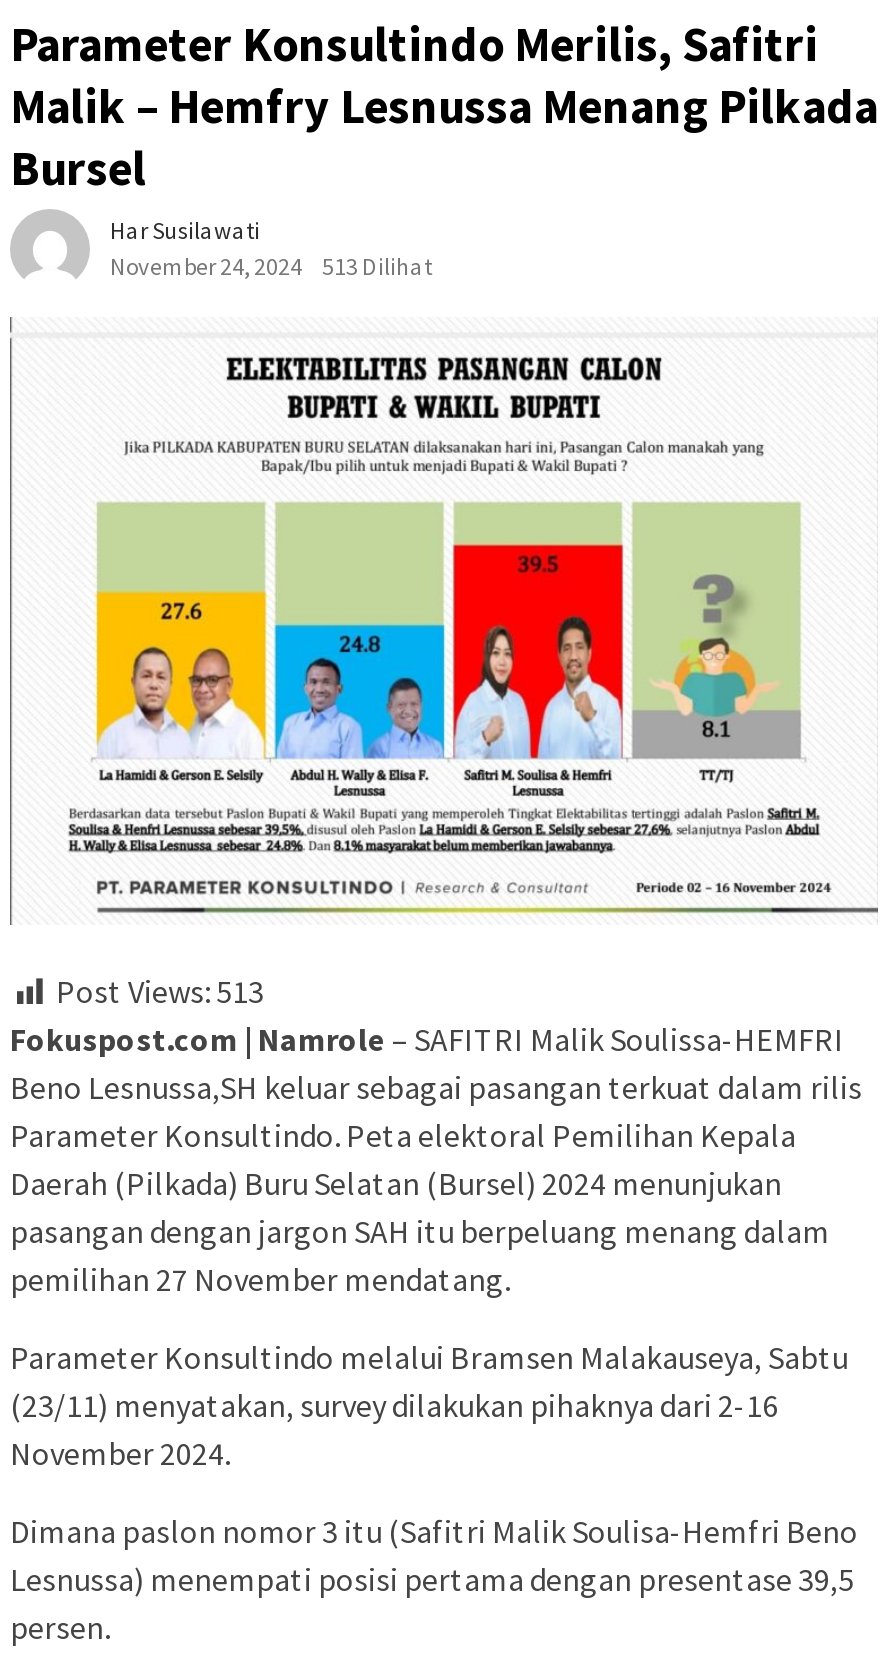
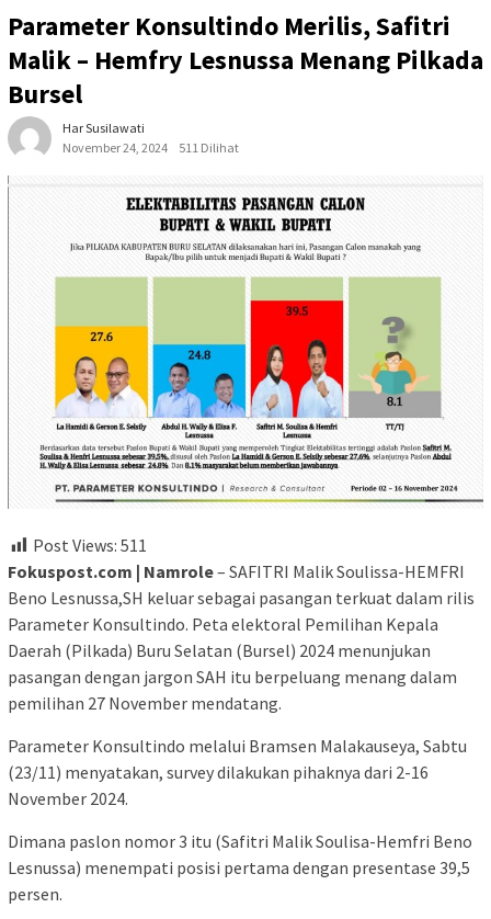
- November 24, 2024 513 Dilihat
+ November 24, 2024 511 Dilihat

- Post Views: 513
+ Post Views: 511
